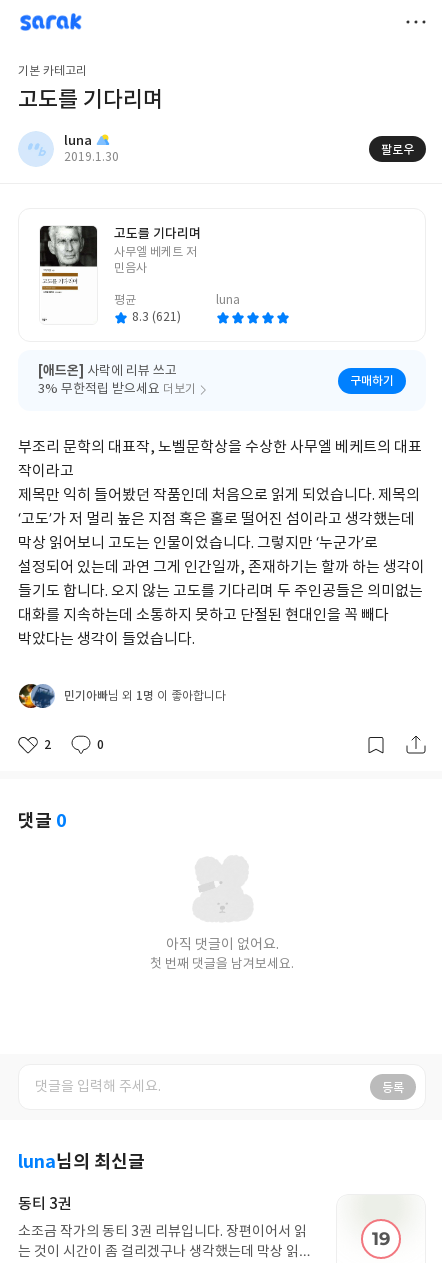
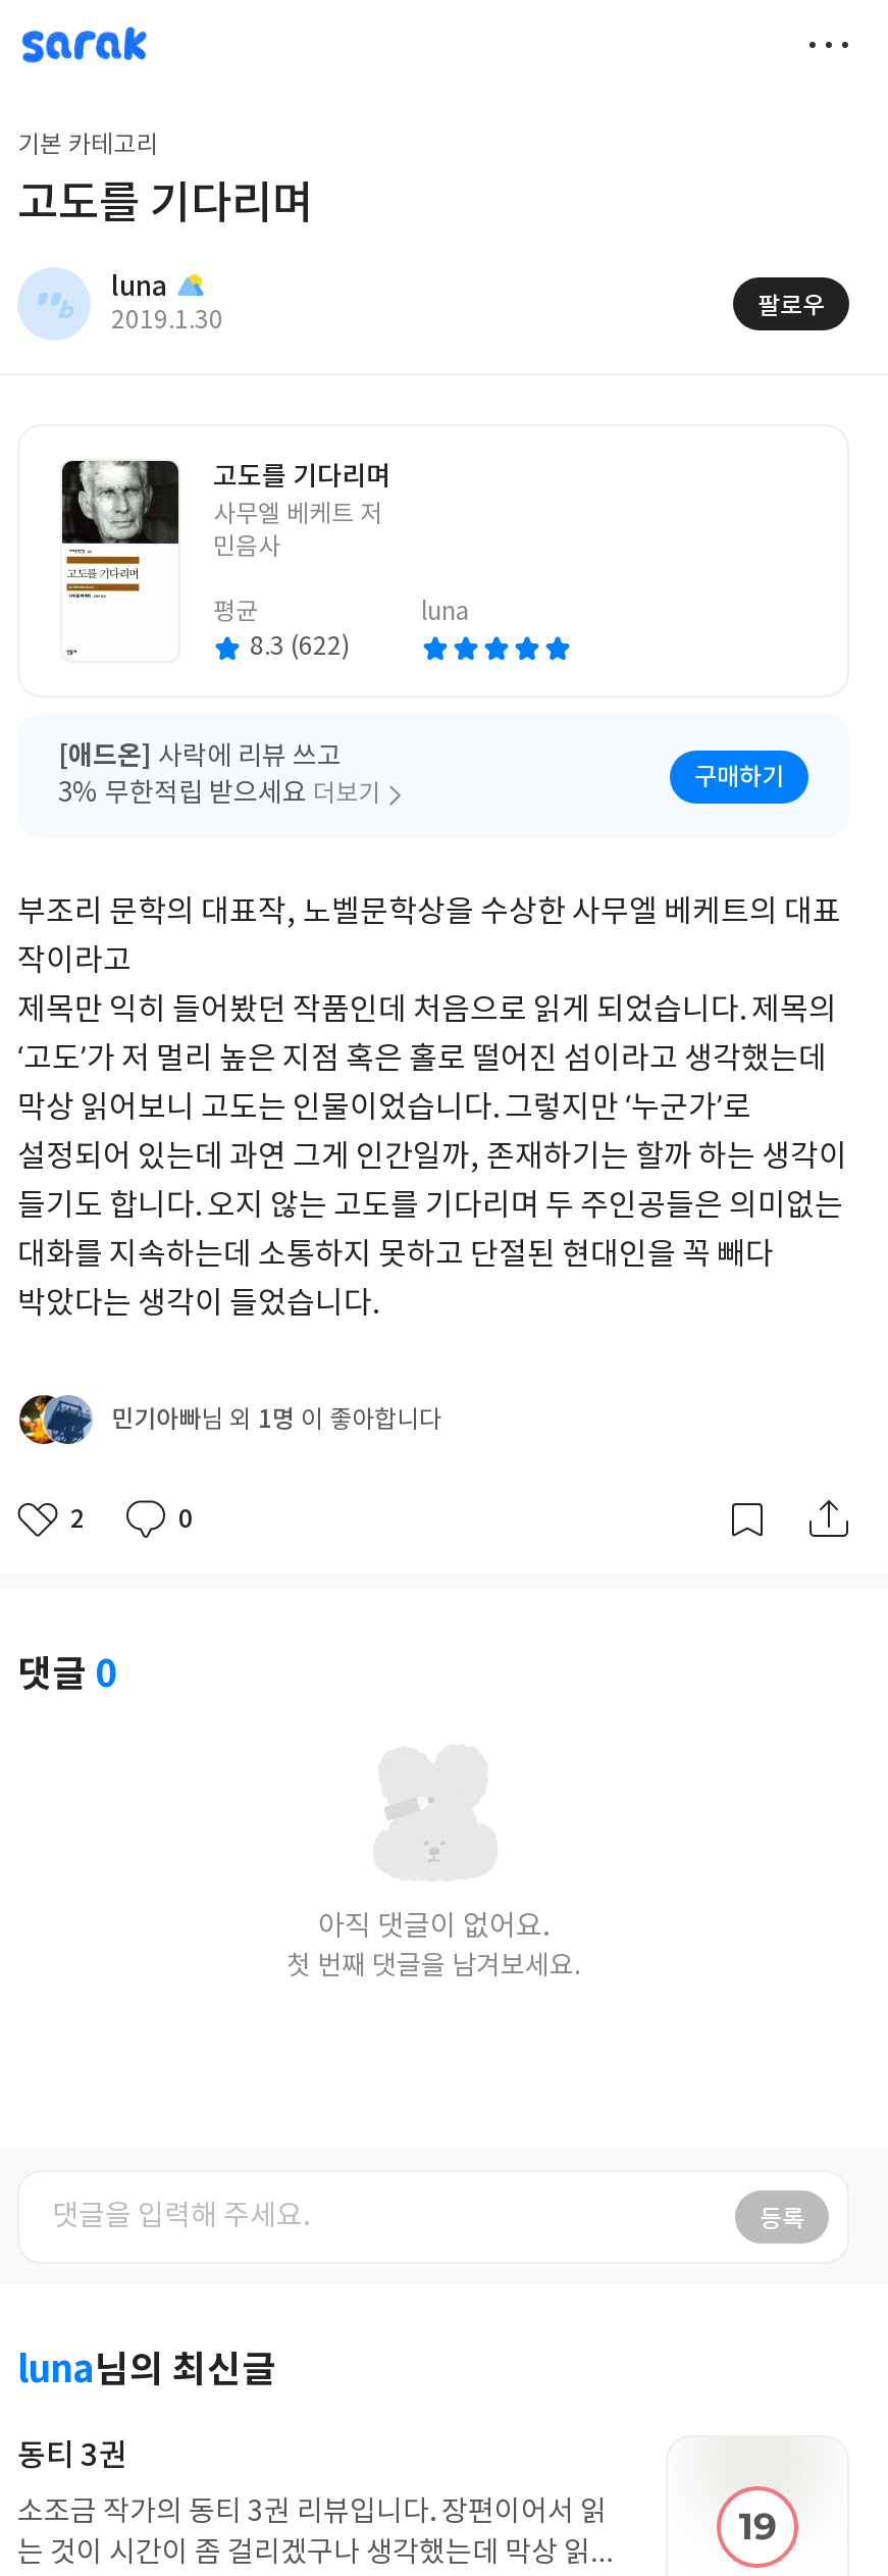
- 8.3 (621)
+ 8.3 (622)
